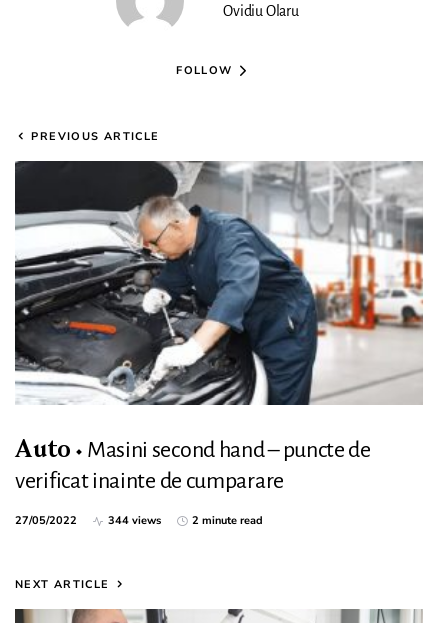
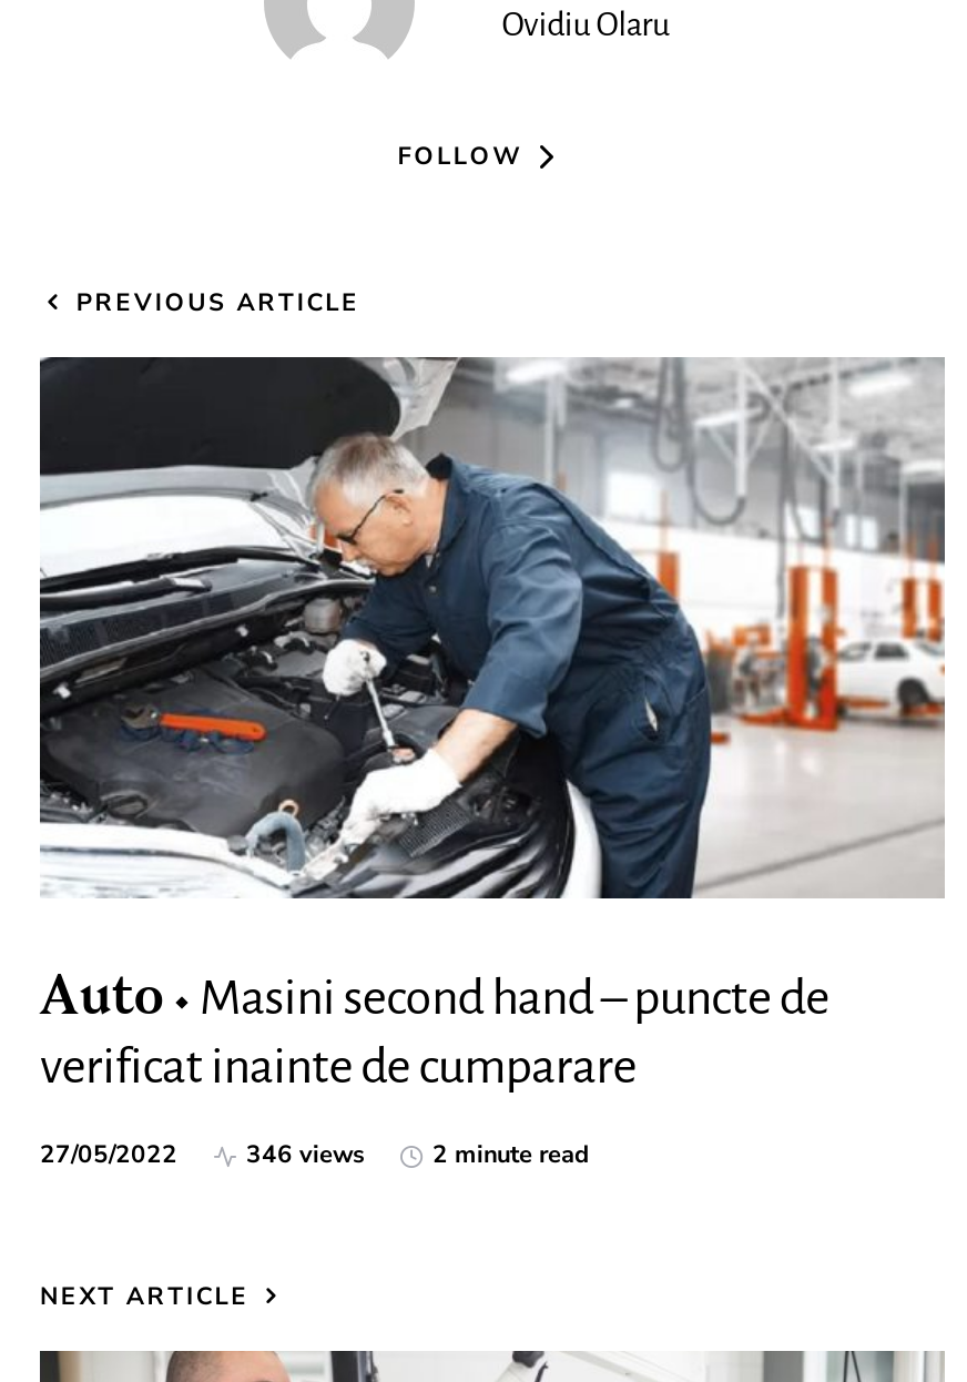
- 344 views
+ 346 views
